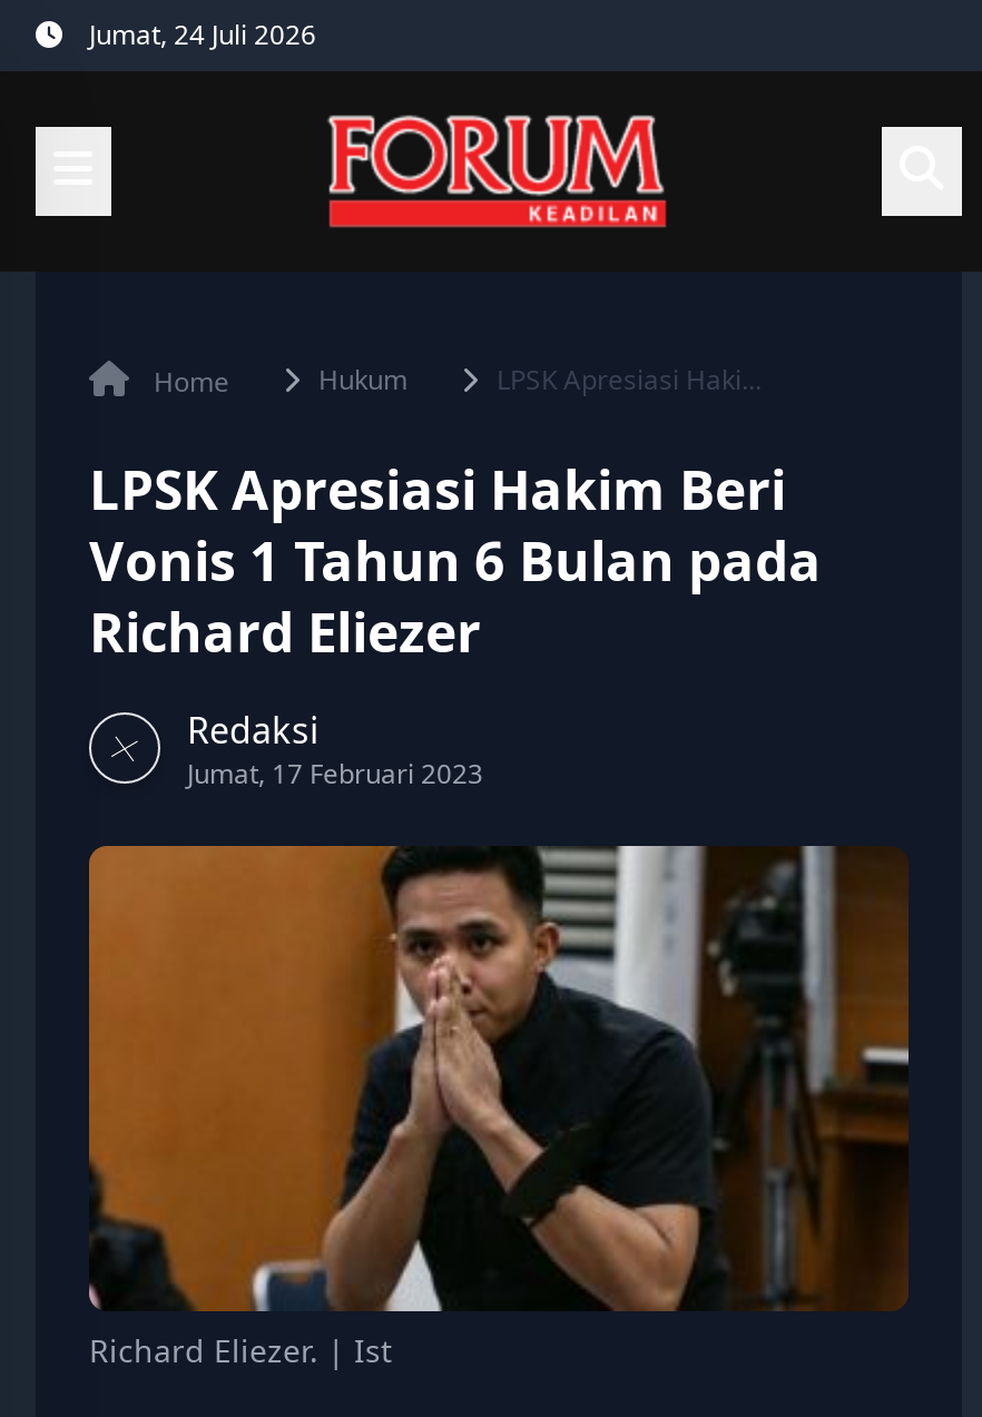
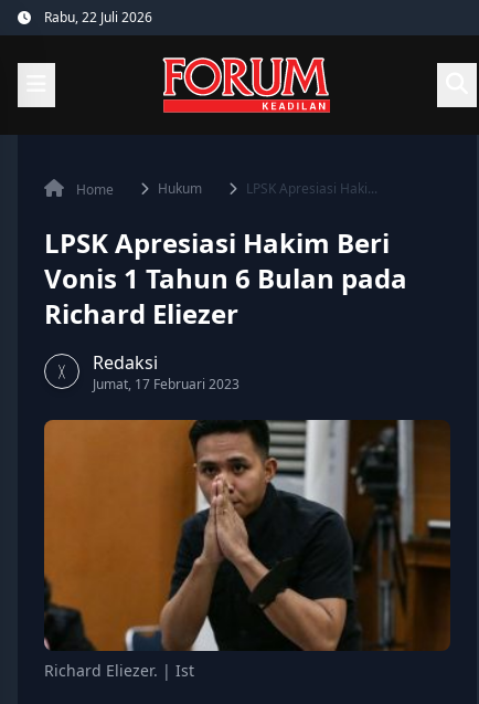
- Jumat, 24 Juli 2026
+ Rabu, 22 Juli 2026
